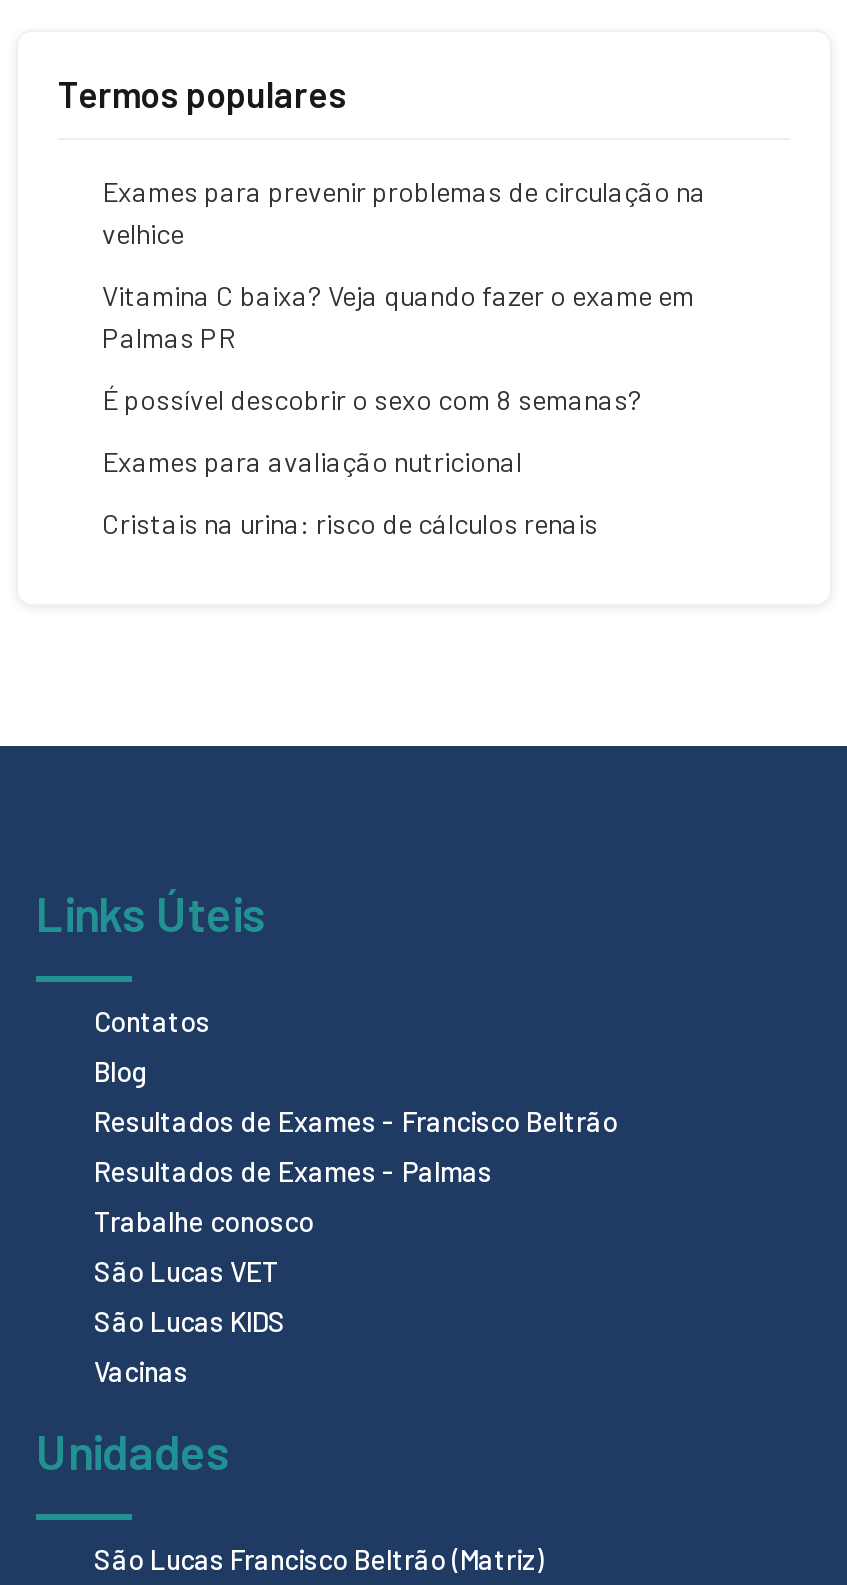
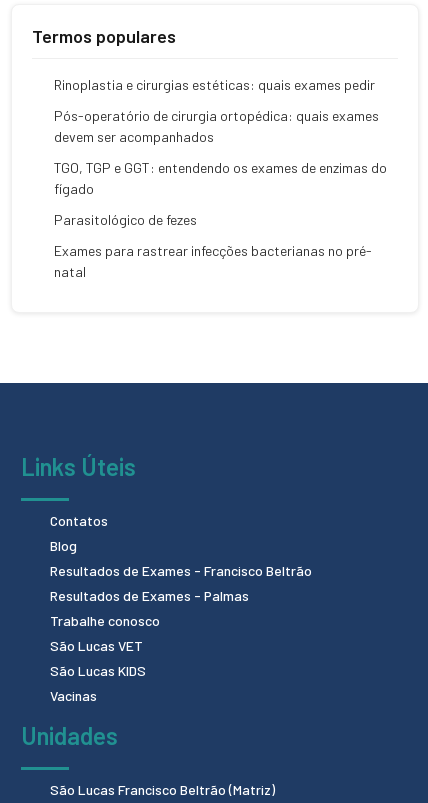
- Exames para prevenir problemas de circulação na
- velhice
+ Rinoplastia e cirurgias estéticas: quais exames pedir

- Vitamina C baixa? Veja quando fazer o exame em
- Palmas PR
+ Pós-operatório de cirurgia ortopédica: quais exames
+ devem ser acompanhados

- É possível descobrir o sexo com 8 semanas?
+ TGO, TGP e GGT: entendendo os exames de enzimas do
+ fígado

- Exames para avaliação nutricional
+ Parasitológico de fezes

- Cristais na urina: risco de cálculos renais
+ Exames para rastrear infecções bacterianas no pré-
+ natal
